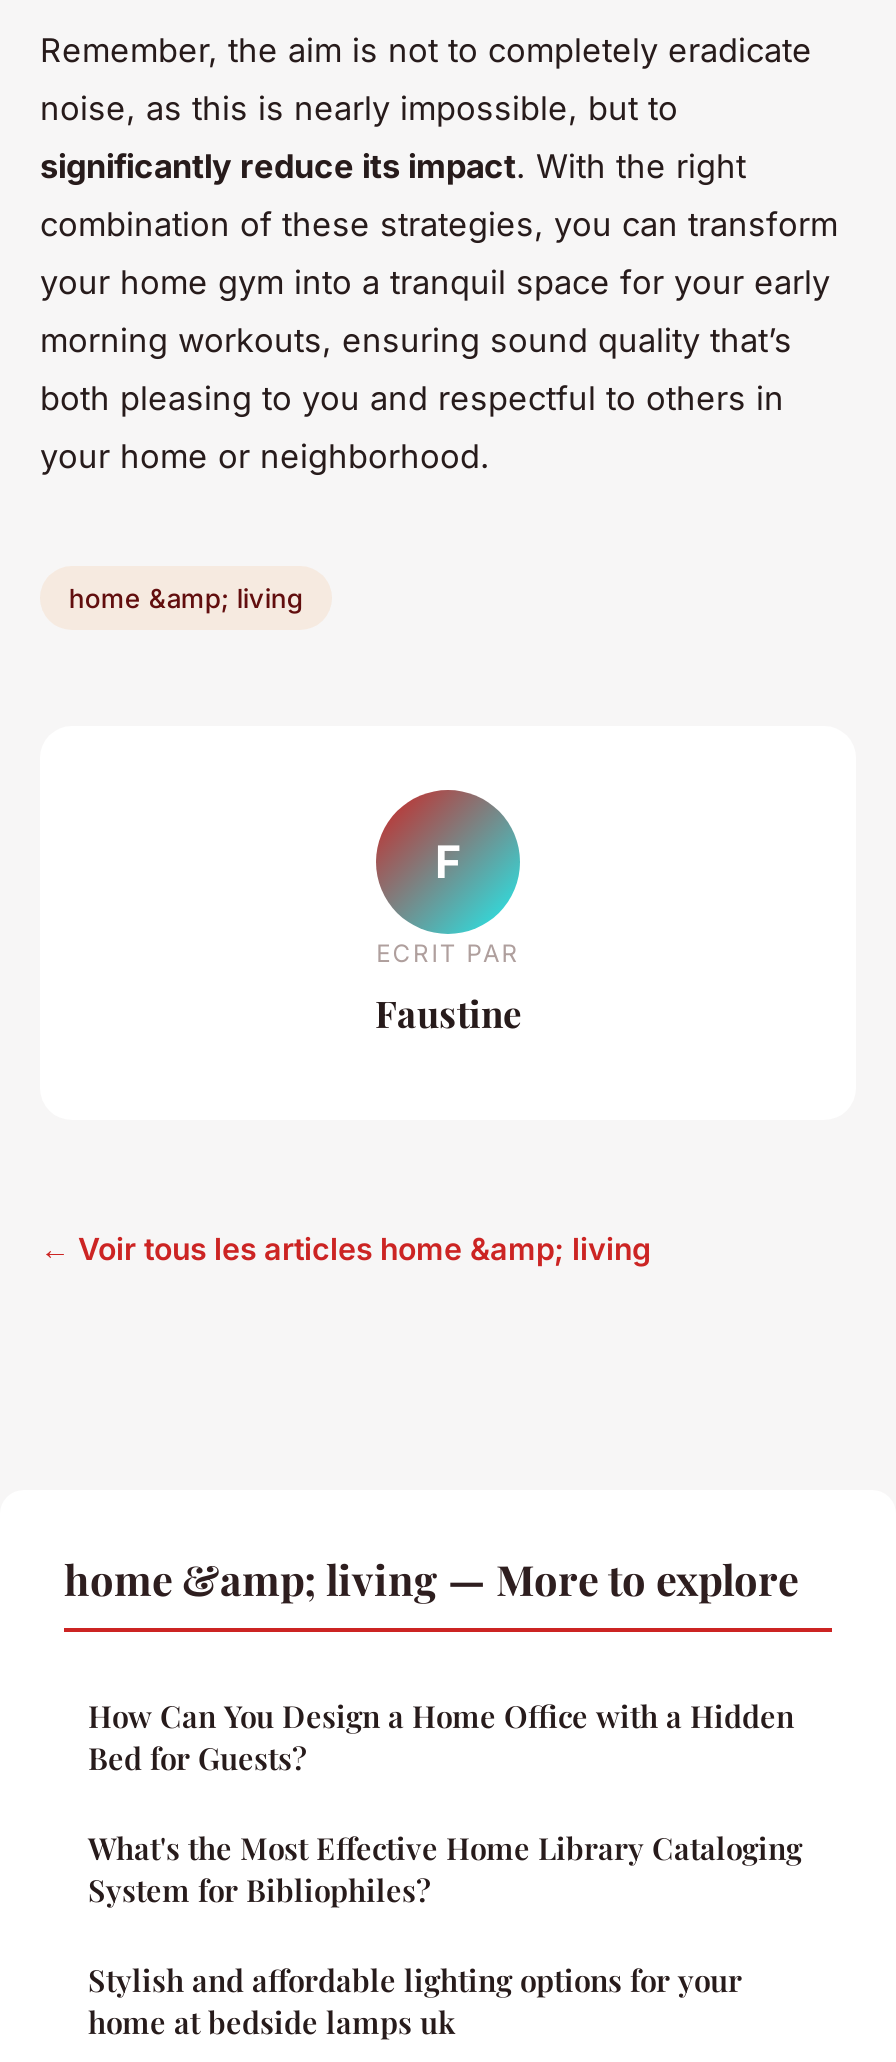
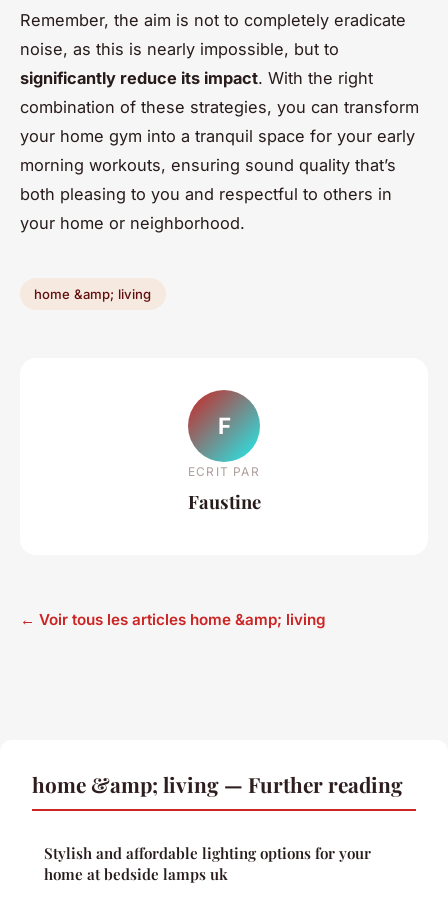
- home &amp; living — More to explore
- How Can You Design a Home Office with a Hidden
- Bed for Guests?
- What's the Most Effective Home Library Cataloging
- System for Bibliophiles?
+ home &amp; living — Further reading
